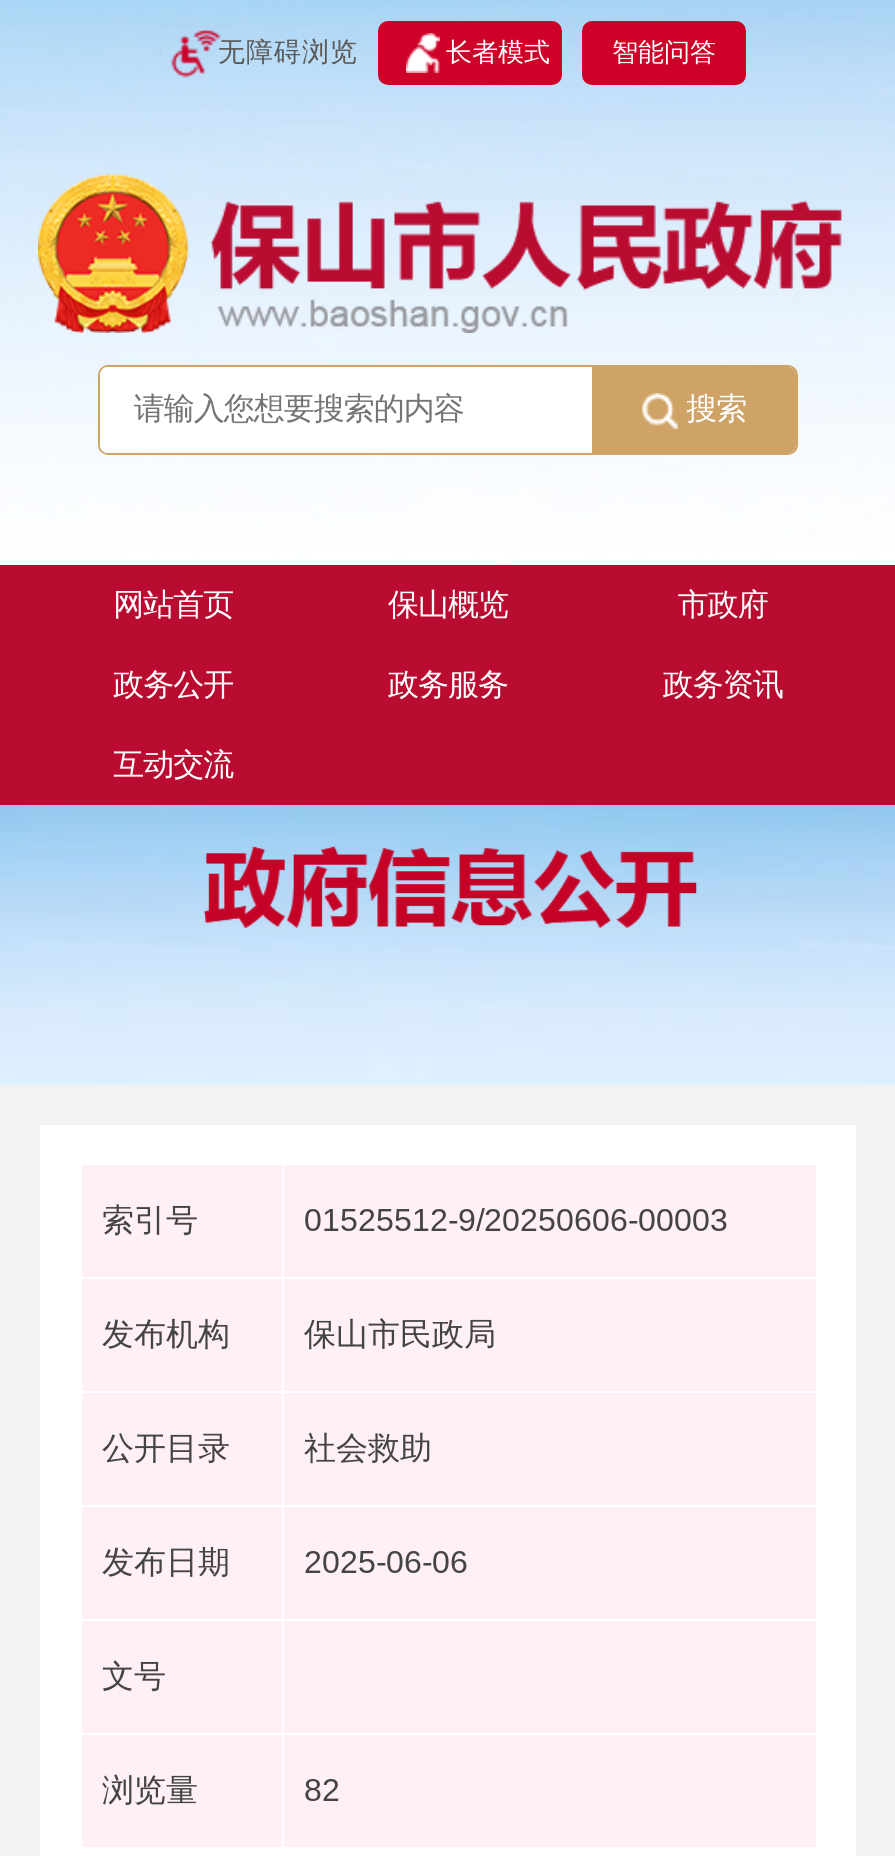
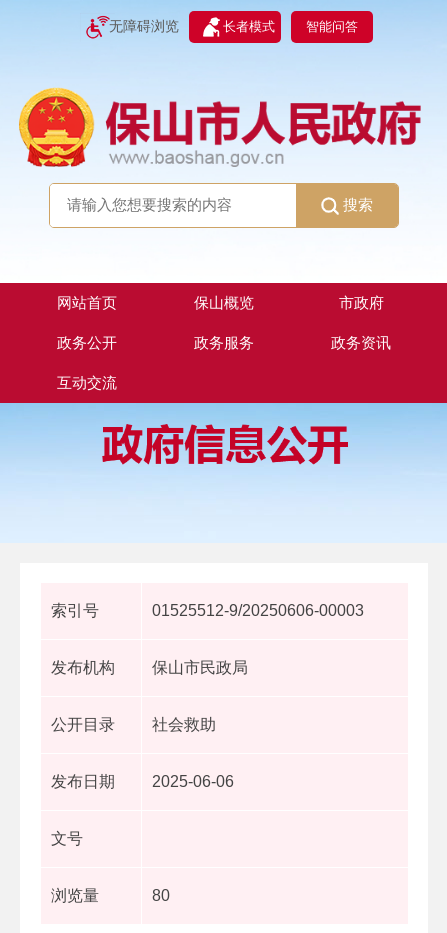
- 82
+ 80
